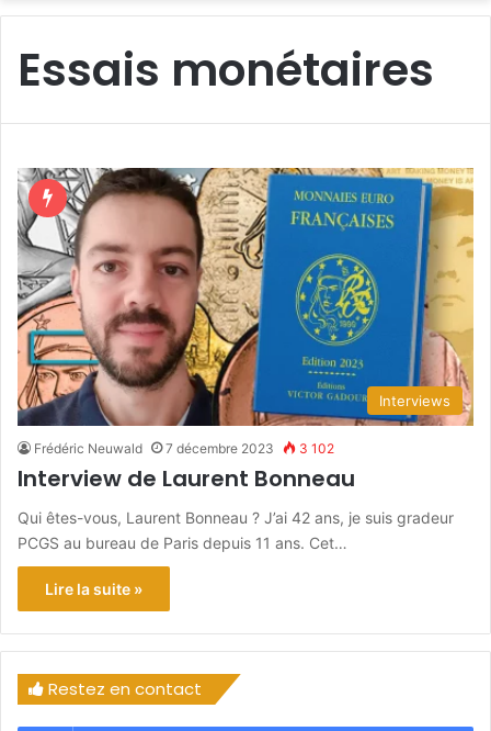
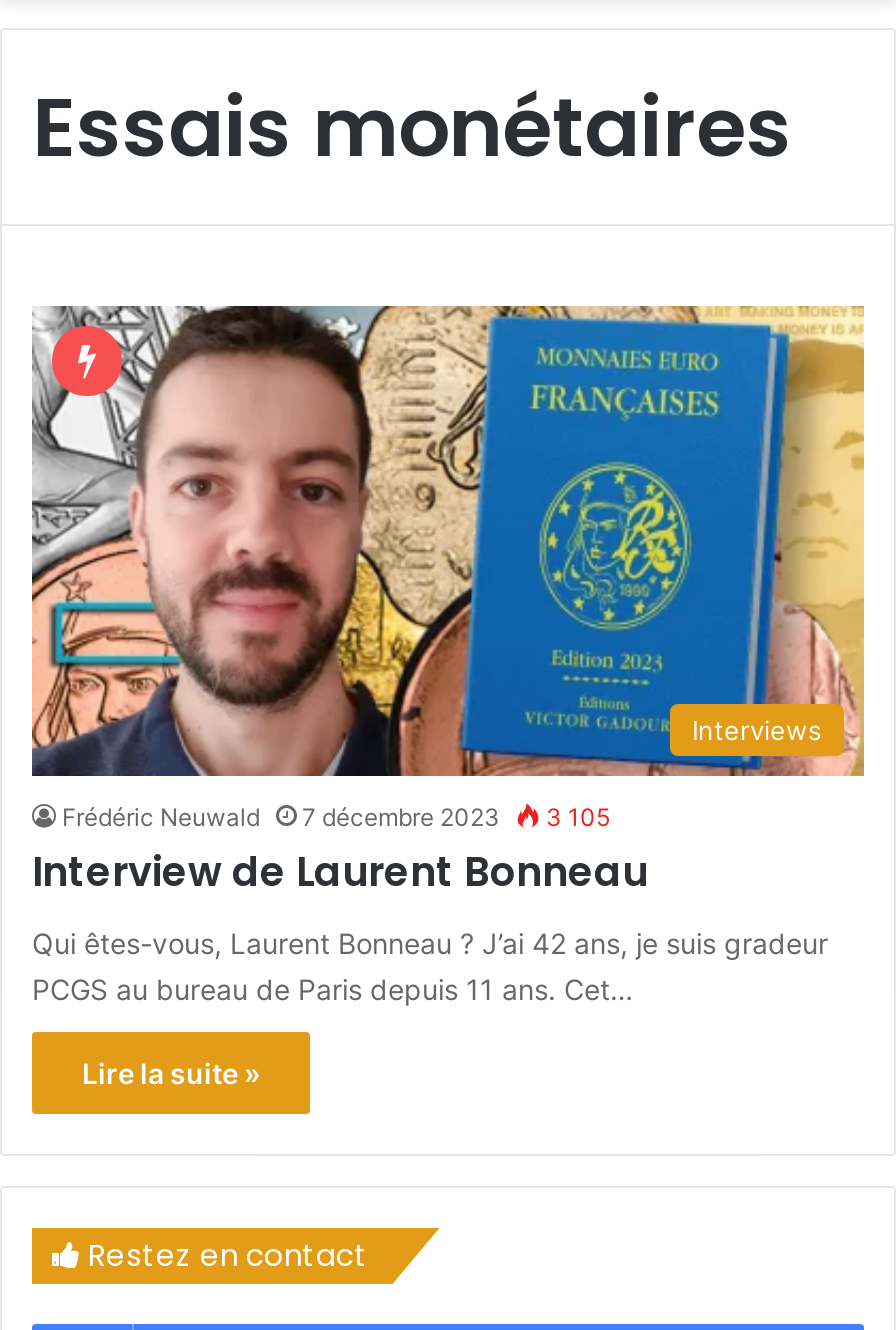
- Frédéric Neuwald 7 décembre 2023 3 102
+ Frédéric Neuwald 7 décembre 2023 3 105
